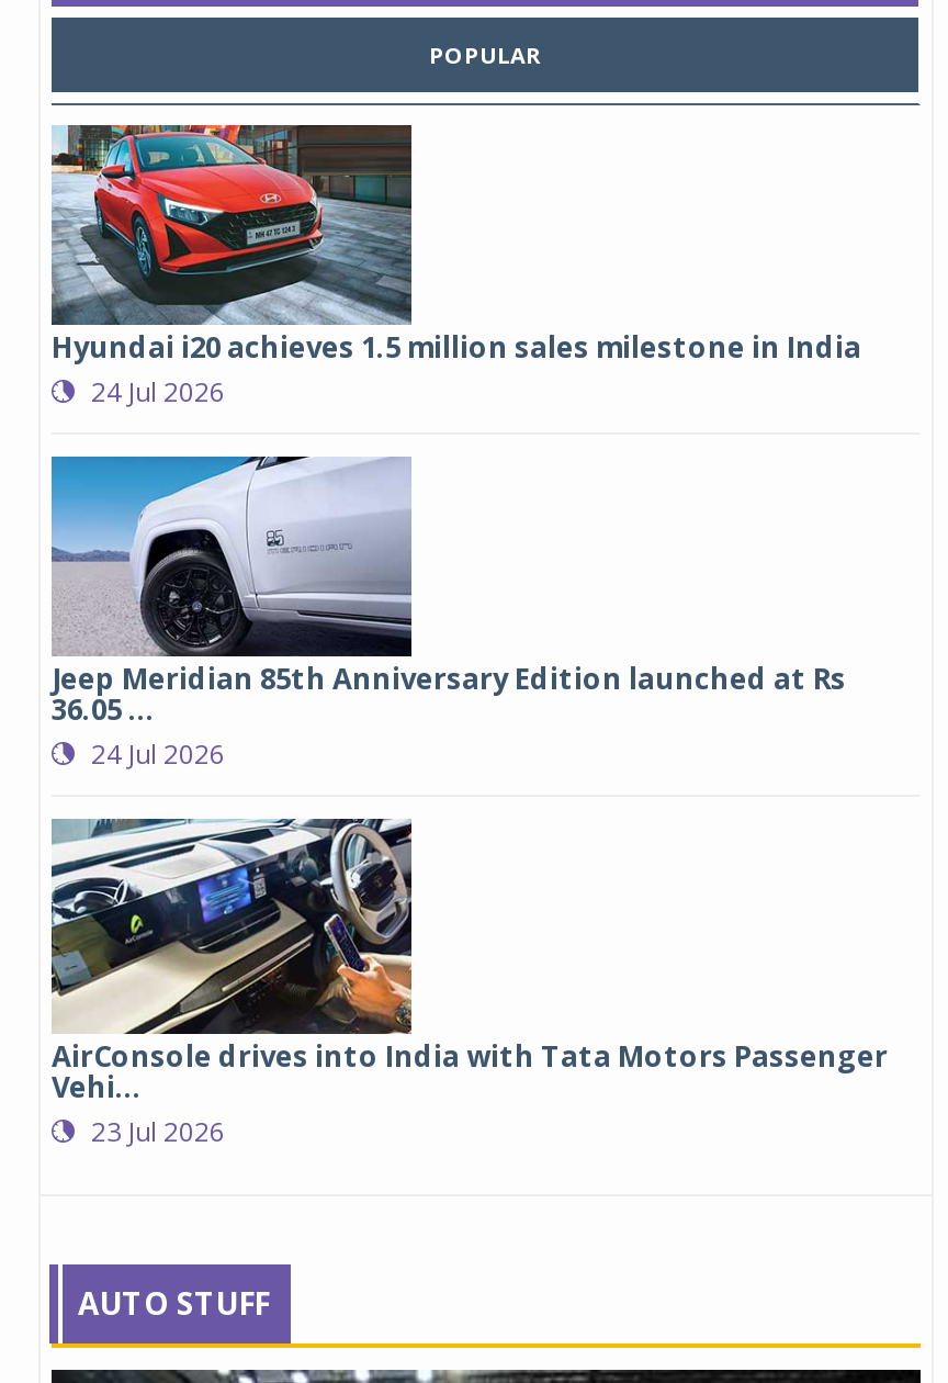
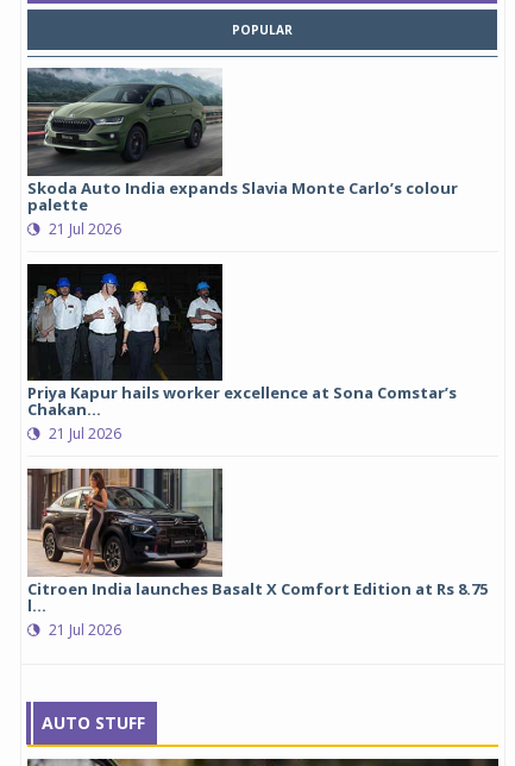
- [image]
- Hyundai i20 achieves 1.5 million sales milestone in India
- 24 Jul 2026
+ [image]
+ Skoda Auto India expands Slavia Monte Carlo’s colour
+ palette
+ 21 Jul 2026

- [image]
- Jeep Meridian 85th Anniversary Edition launched at Rs
- 36.05 ...
- 24 Jul 2026
+ [image]
+ Priya Kapur hails worker excellence at Sona Comstar’s
+ Chakan...
+ 21 Jul 2026

- [image]
- AirConsole drives into India with Tata Motors Passenger
- Vehi...
- 23 Jul 2026
+ [image]
+ Citroen India launches Basalt X Comfort Edition at Rs 8.75
+ l...
+ 21 Jul 2026
